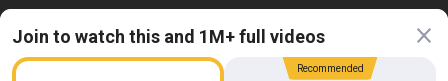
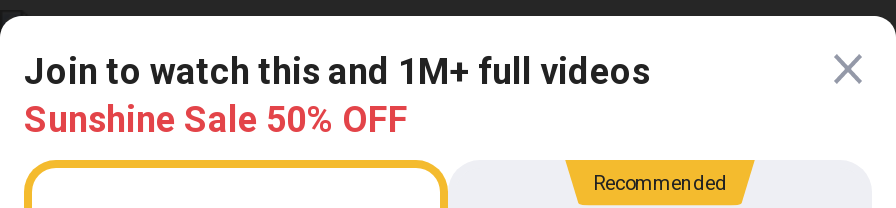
+ Sunshine Sale 50% OFF
